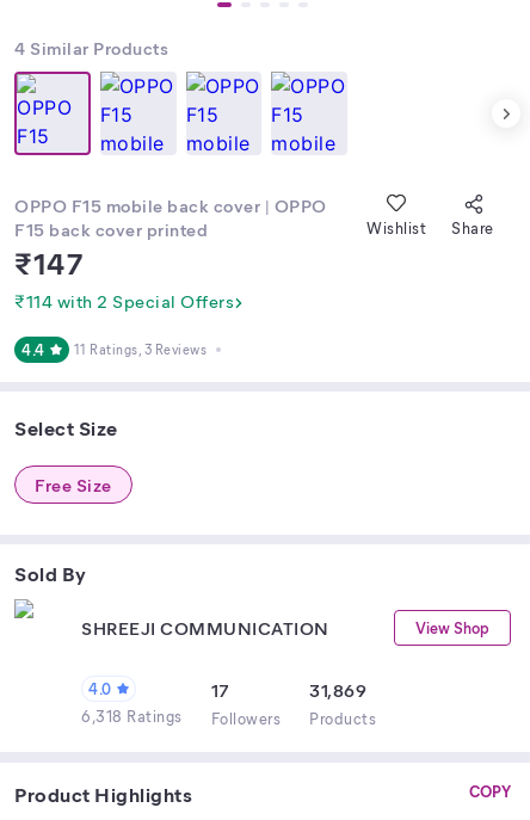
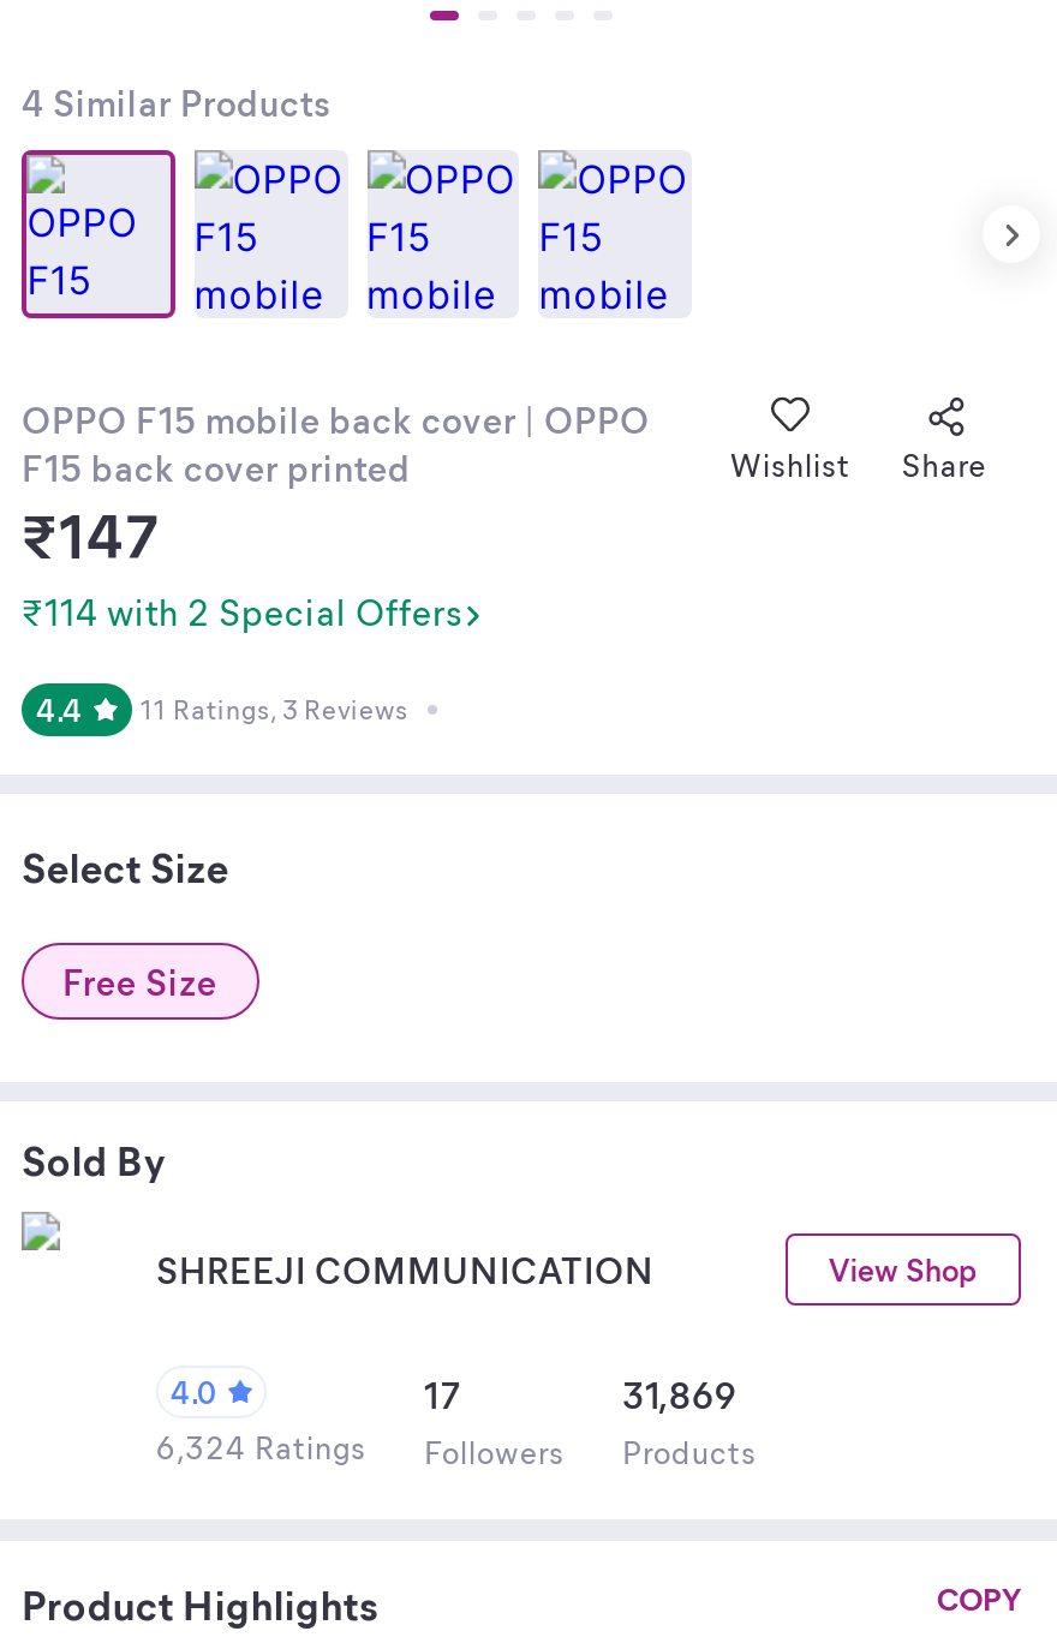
- 6,318 Ratings Followers Products
+ 6,324 Ratings Followers Products
